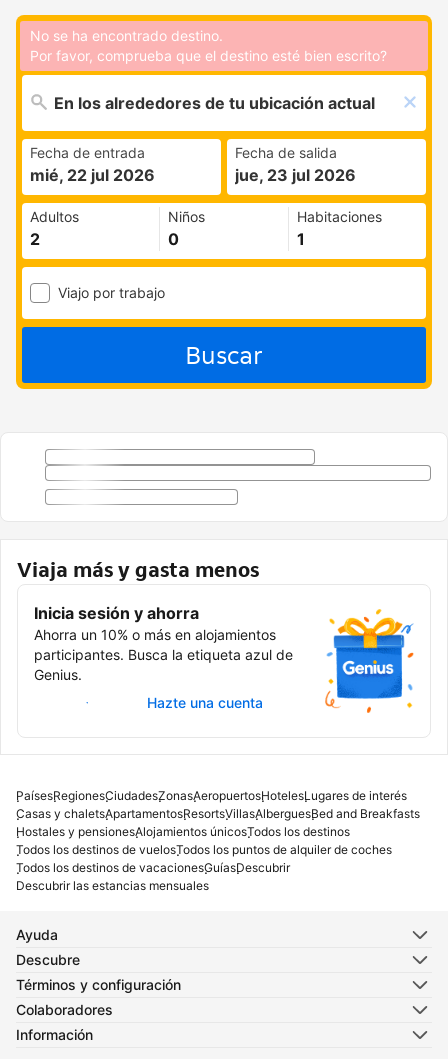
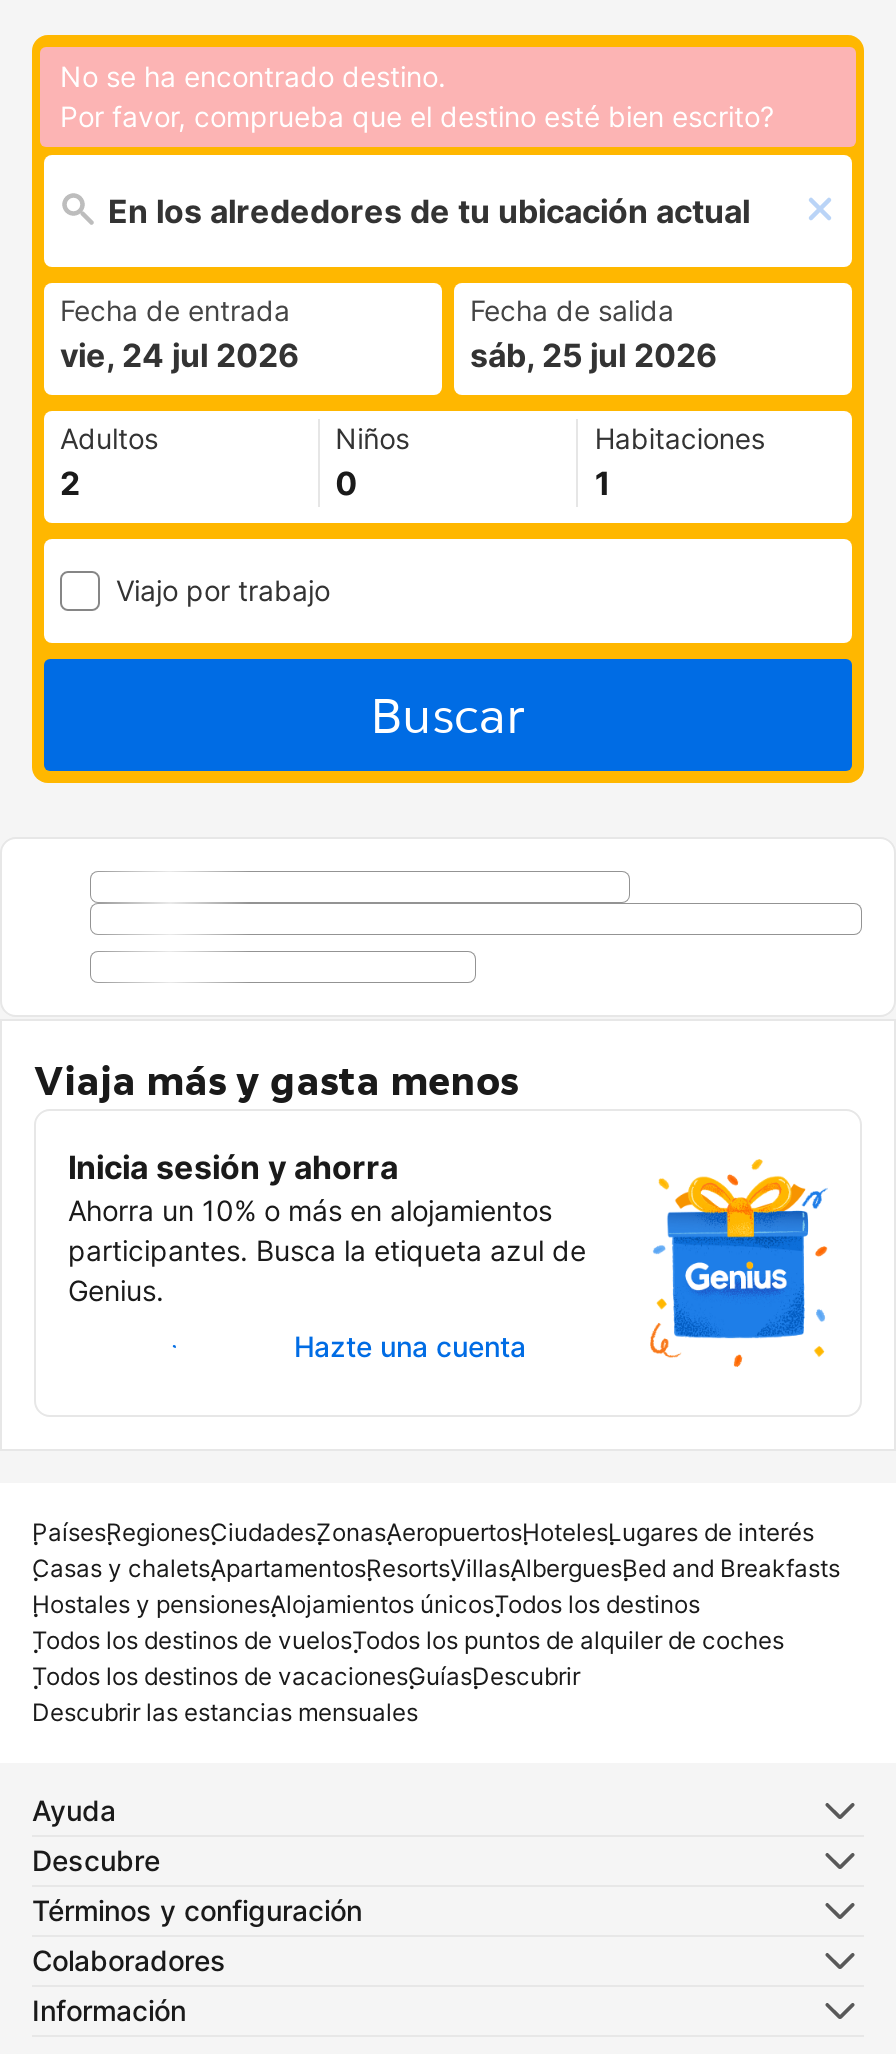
- mié, 22 jul 2026
+ vie, 24 jul 2026

- jue, 23 jul 2026
+ sáb, 25 jul 2026
